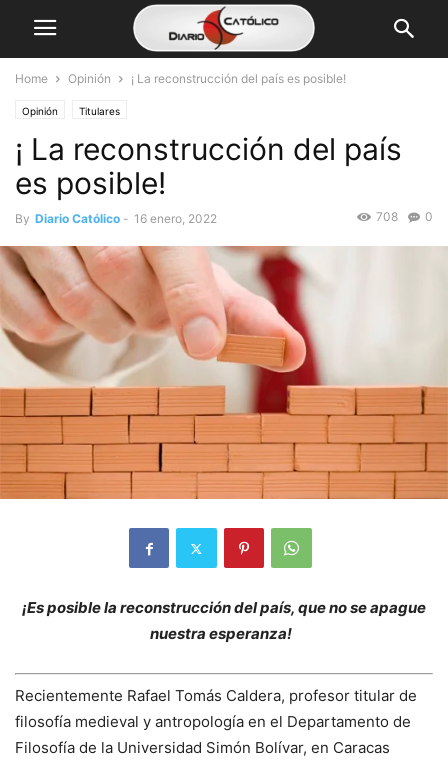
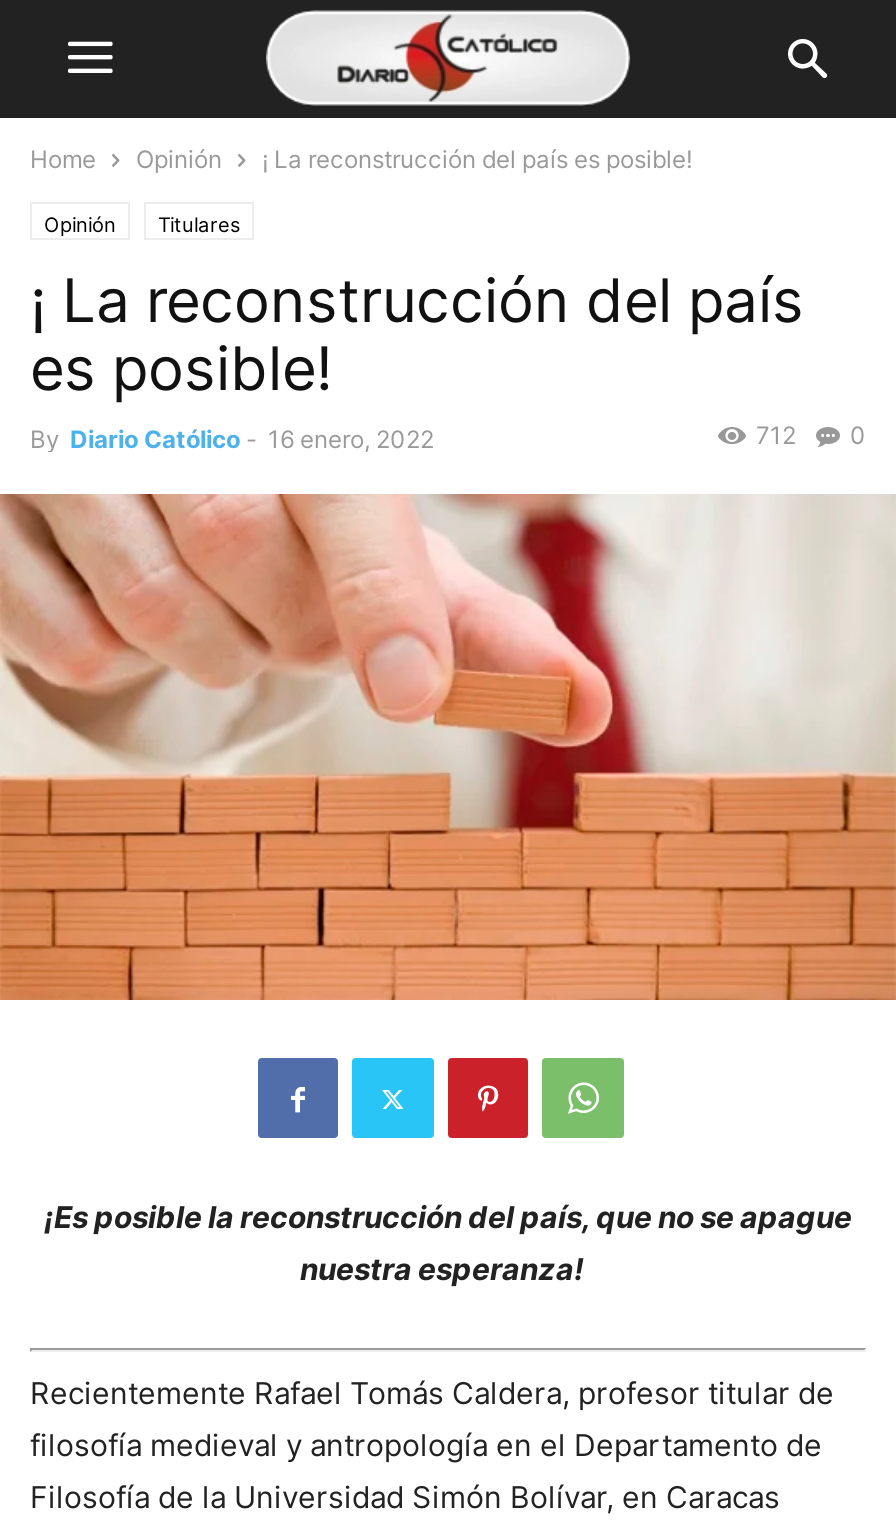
- 708 0
+ 712 0
